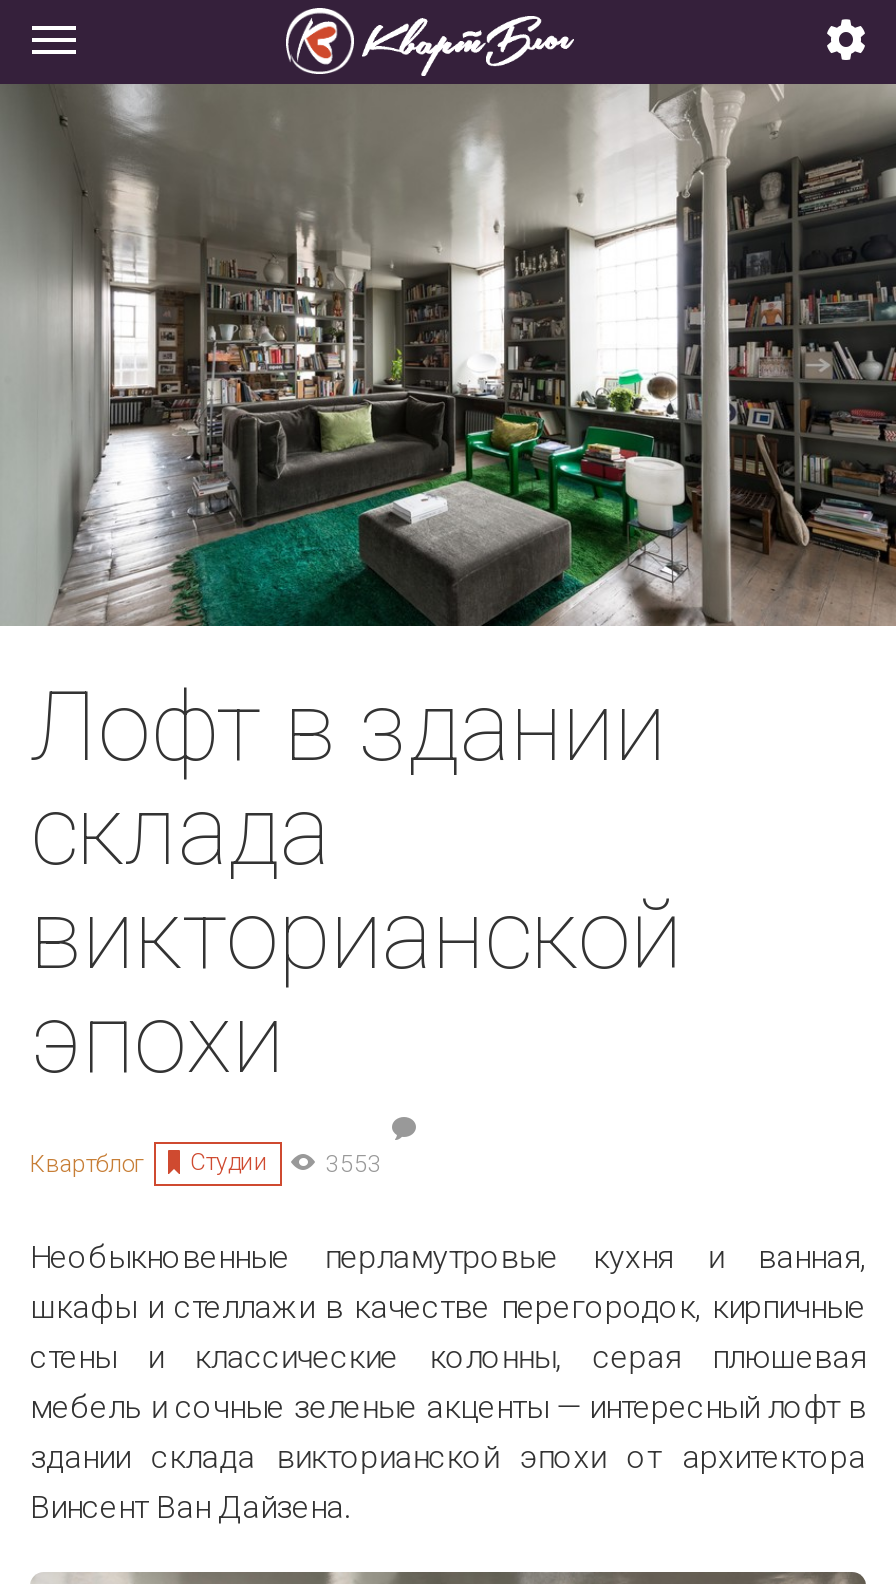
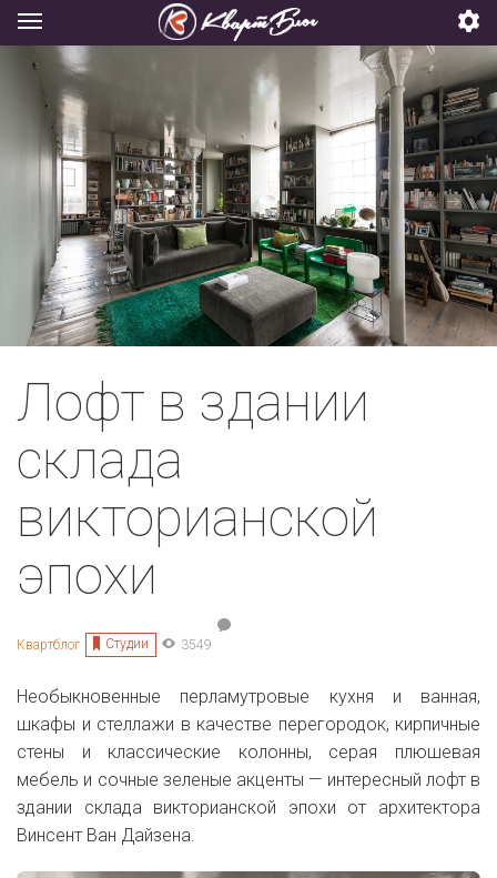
- 3553
+ 3549
